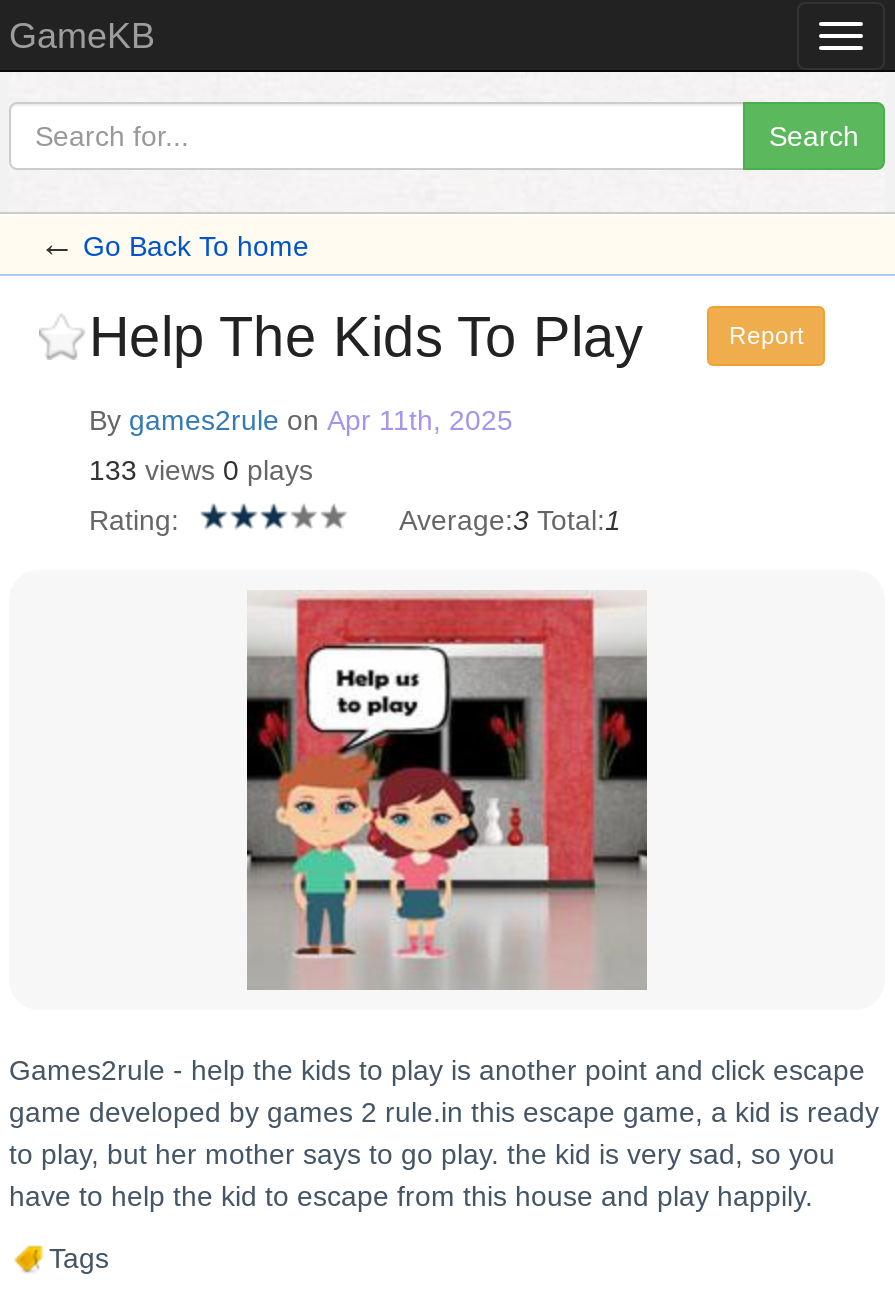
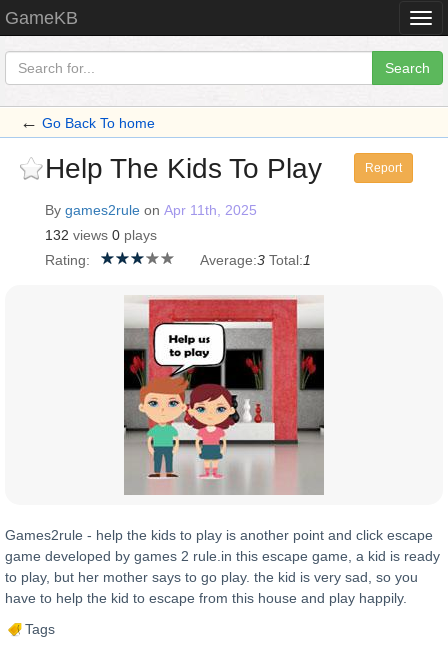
- 133 views 0 plays
+ 132 views 0 plays
